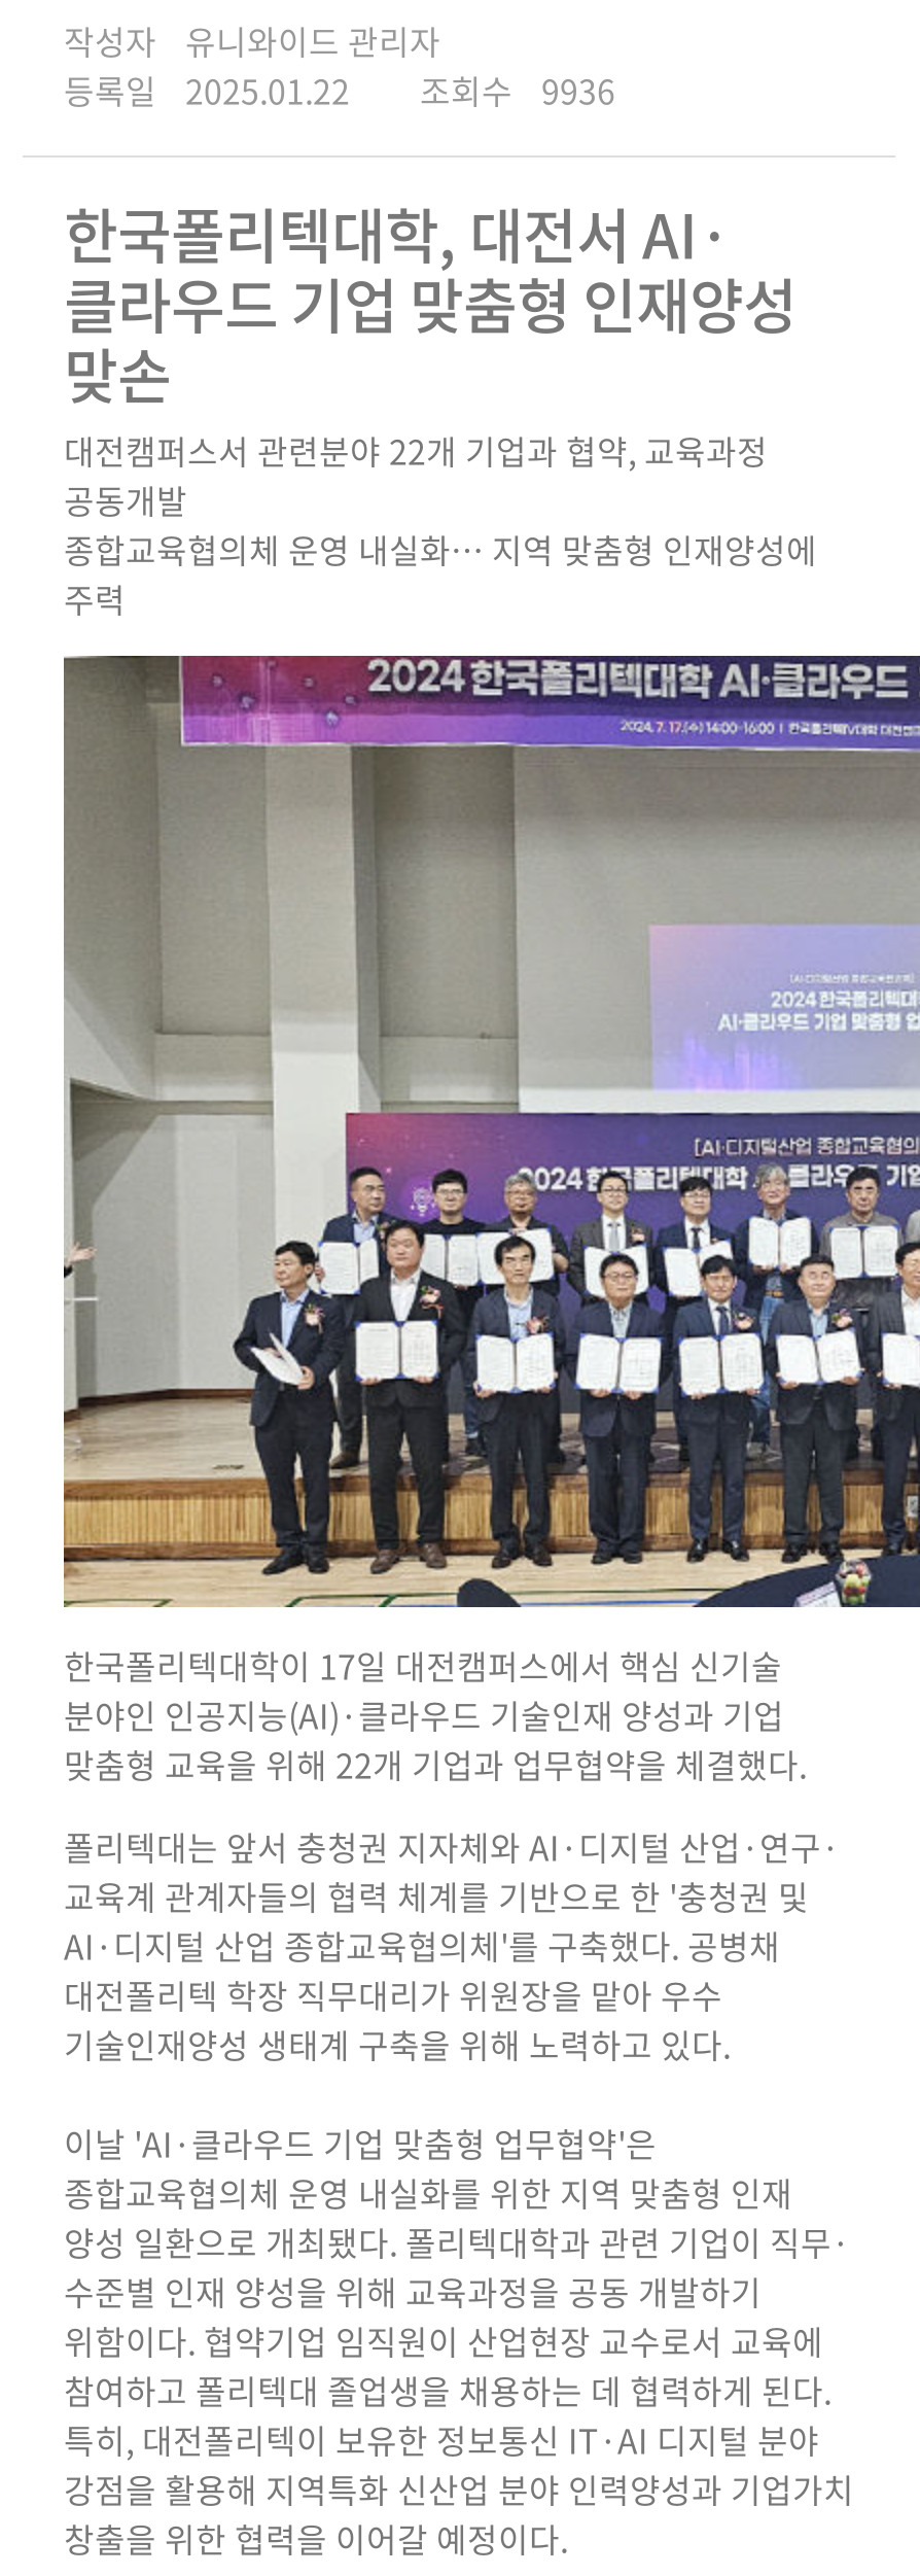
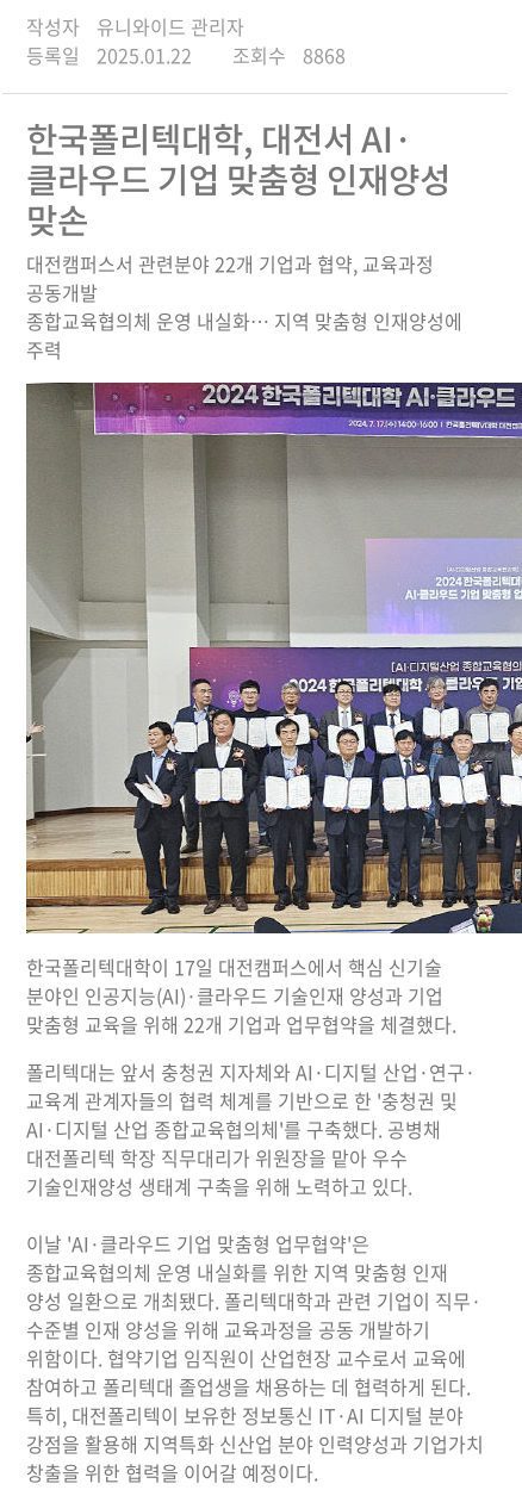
- 등록일 2025.01.22 조회수 9936
+ 등록일 2025.01.22 조회수 8868
